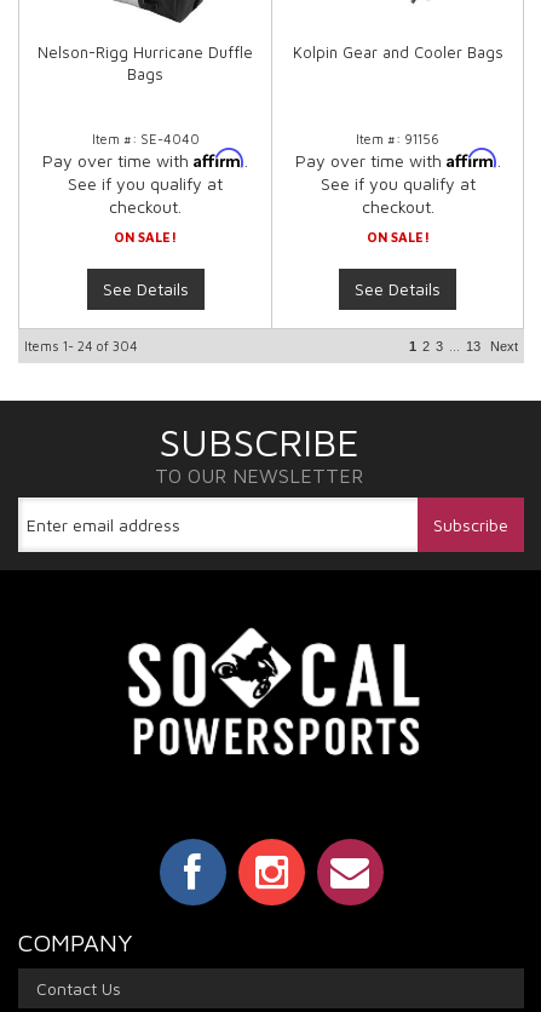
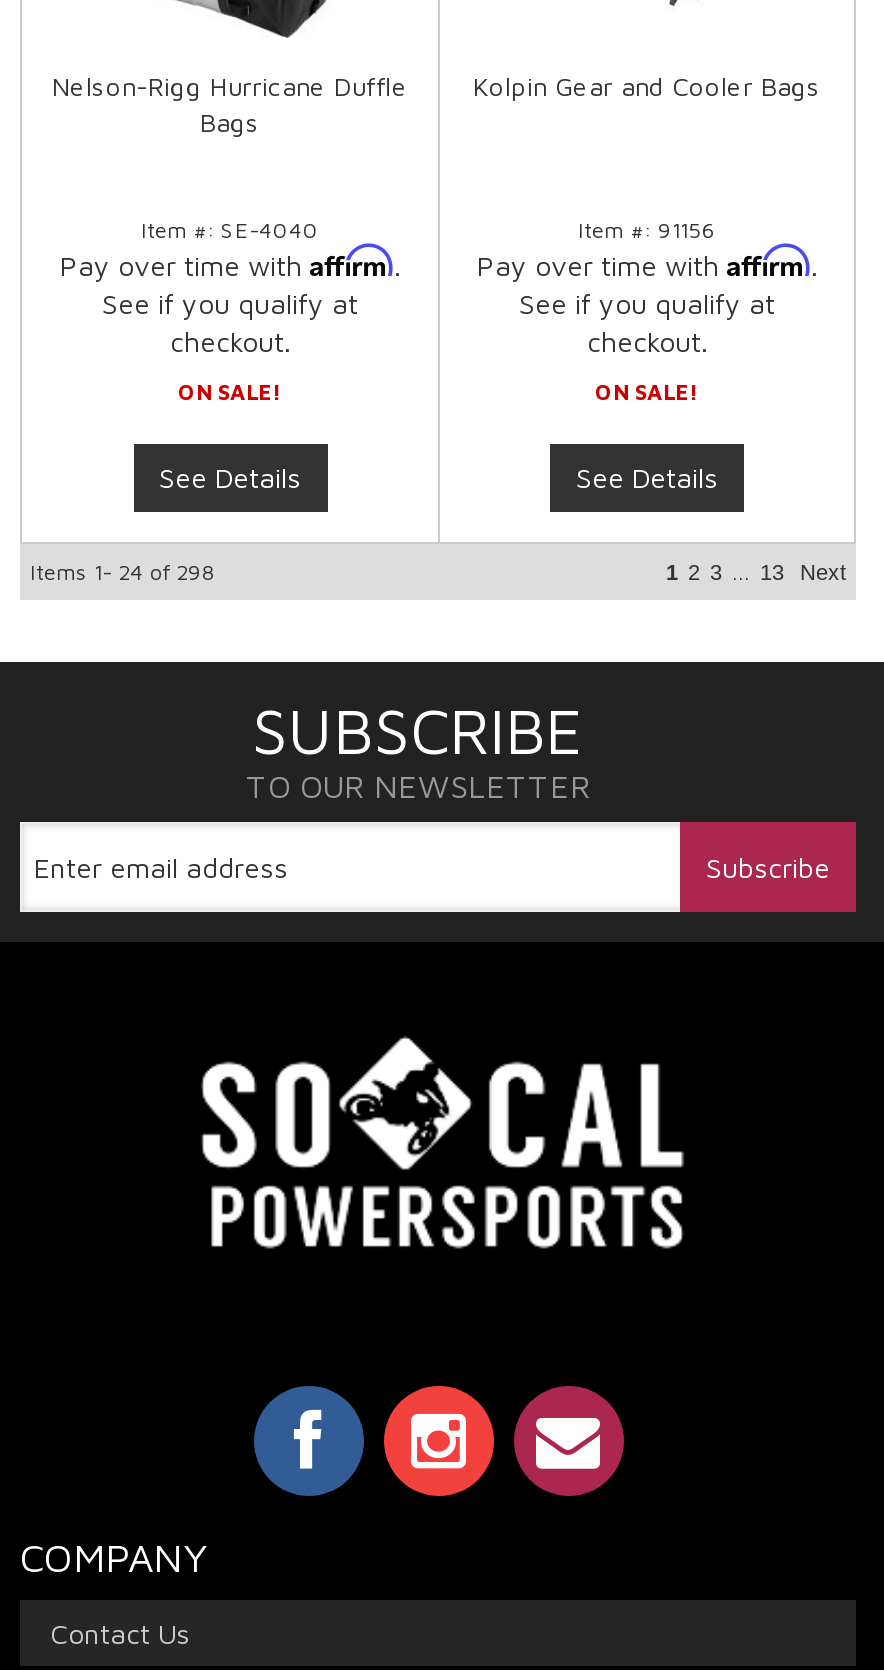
- Items 1- 24 of 304
+ Items 1- 24 of 298
